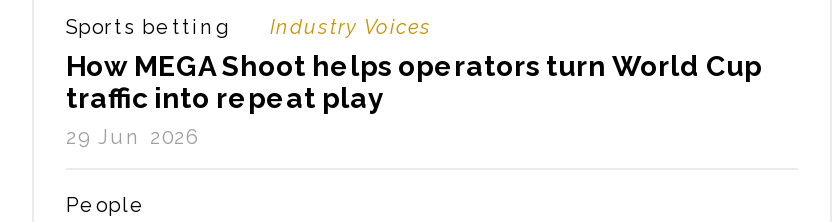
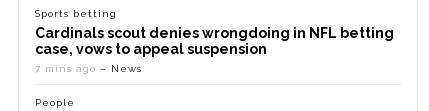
- Industry Voices
- How MEGA Shoot helps operators turn World Cup
- traffic into repeat play
- 29 Jun 2026
+ Cardinals scout denies wrongdoing in NFL betting
+ case, vows to appeal suspension
+ 7 mins ago – News
